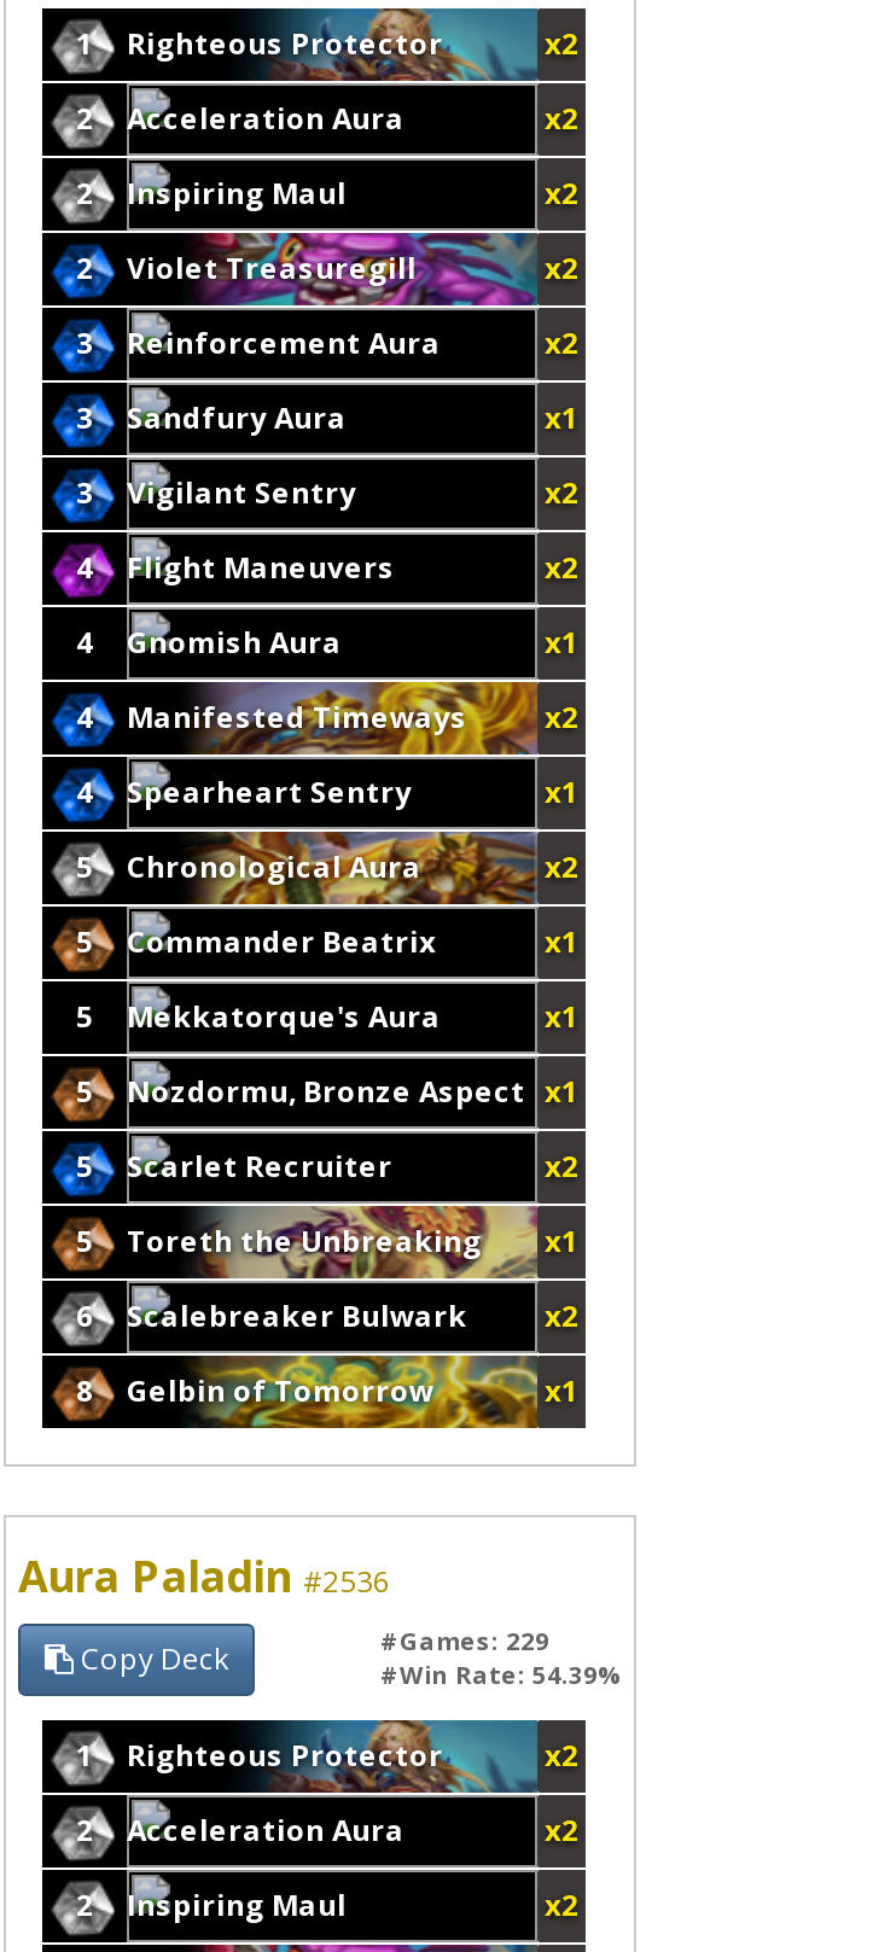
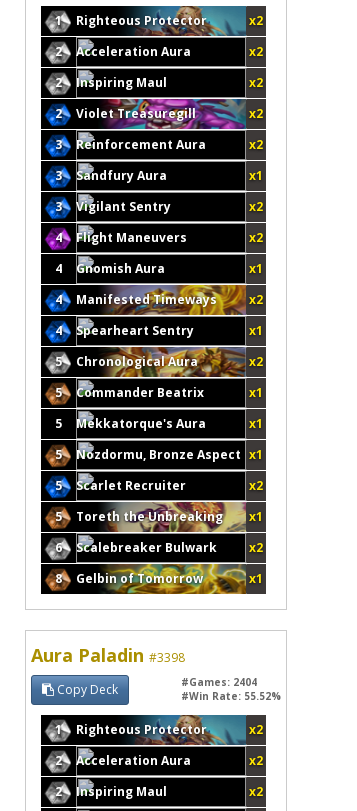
- Aura Paladin #2536
+ Aura Paladin #3398

- #Games: 229
+ #Games: 2404

- #Win Rate: 54.39%
+ #Win Rate: 55.52%
